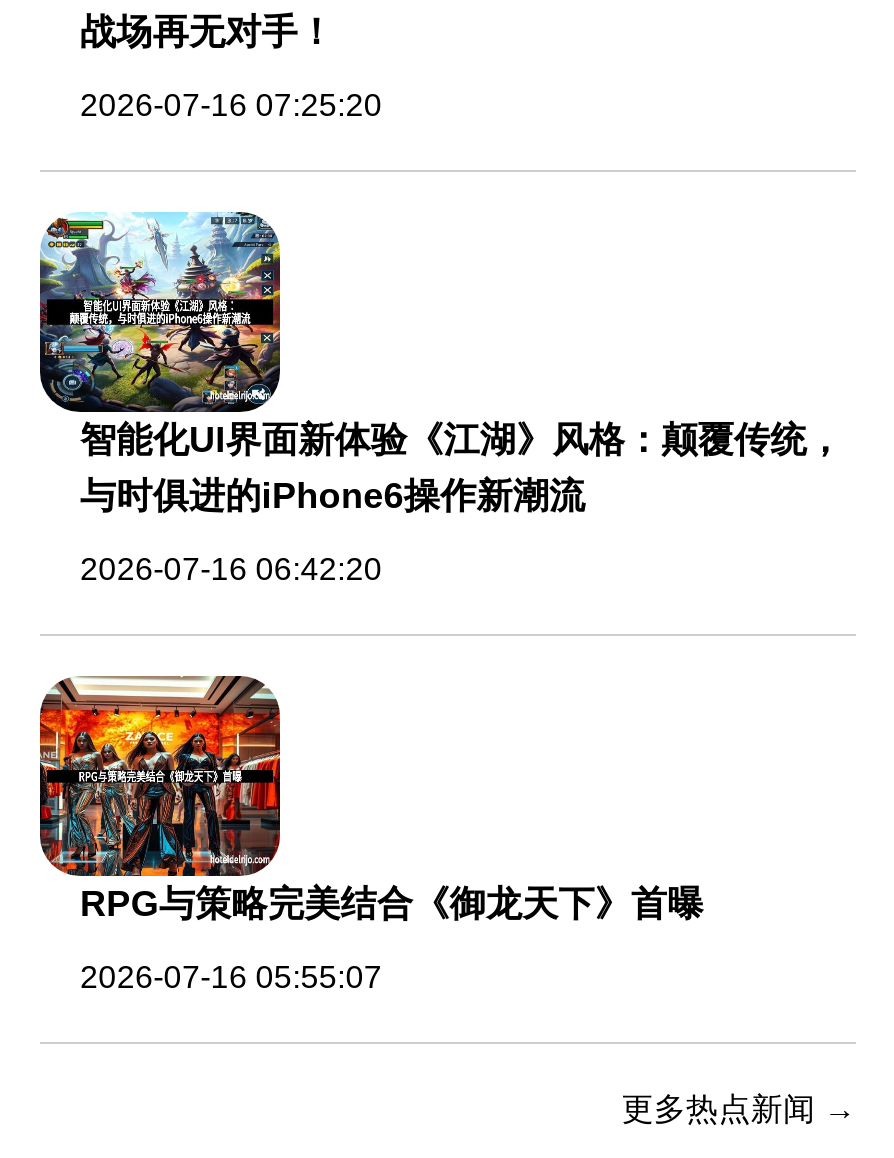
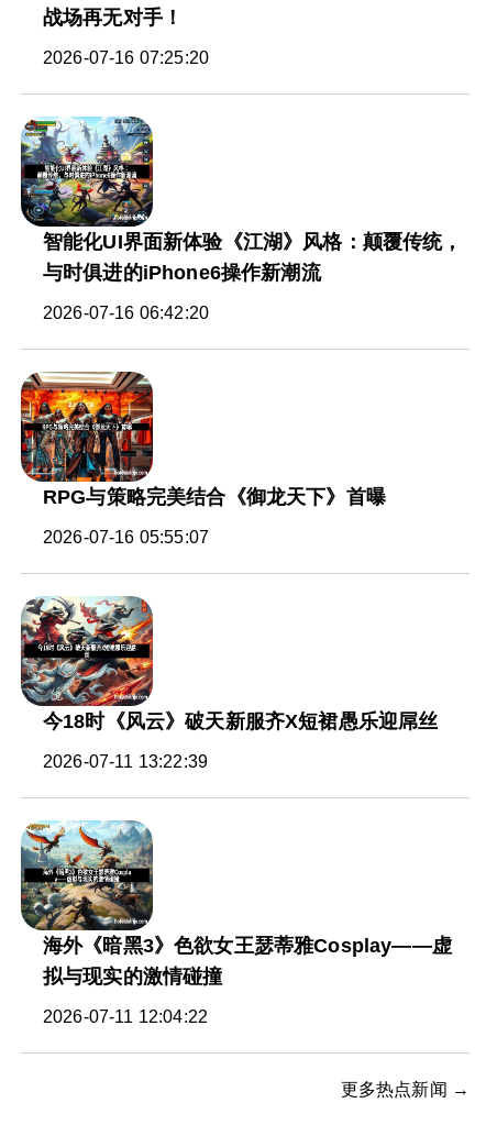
+ [image]
+ 海外《暗黑3》色欲女王瑟蒂雅Cosplay——虚
+ 拟与现实的激情碰撞
+ 2026-07-11 12:04:22

+ [image]
+ 今18时《风云》破天新服齐X短裙愚乐迎屌丝
+ 2026-07-11 13:22:39
